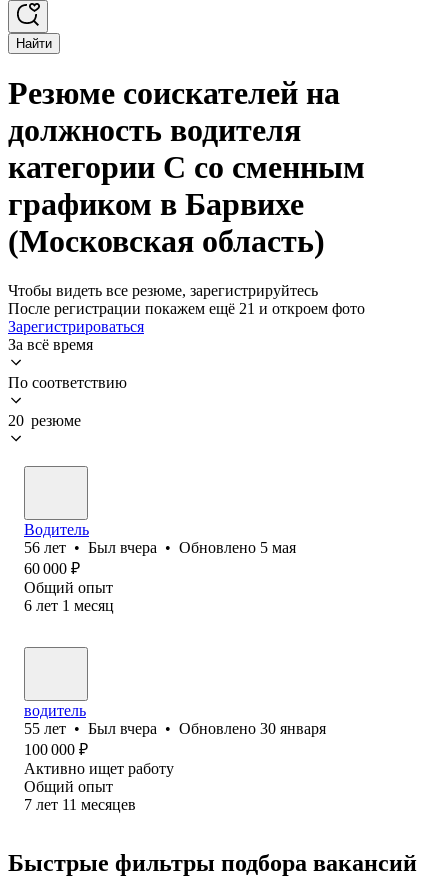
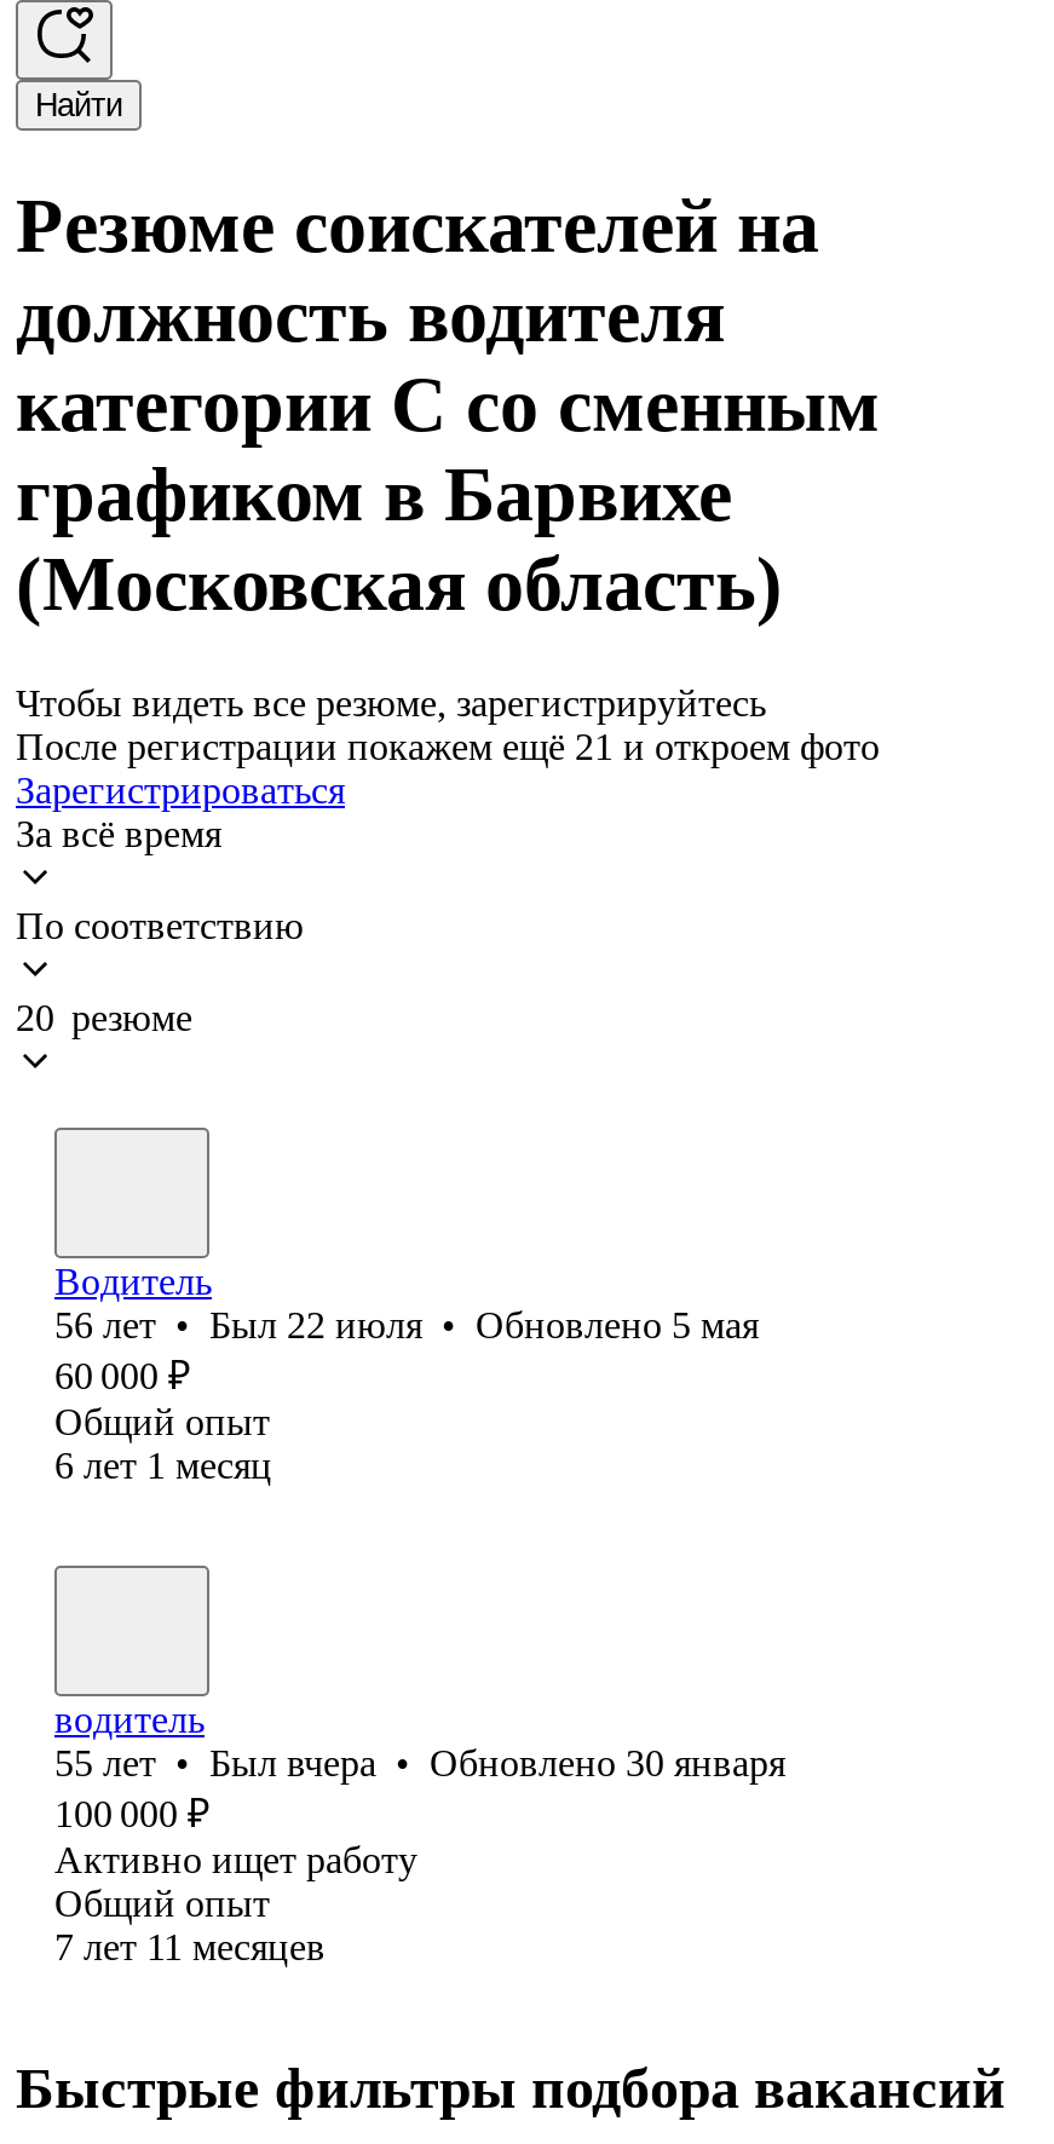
- 56 лет • Был вчера • Обновлено 5 мая
+ 56 лет • Был 22 июля • Обновлено 5 мая
